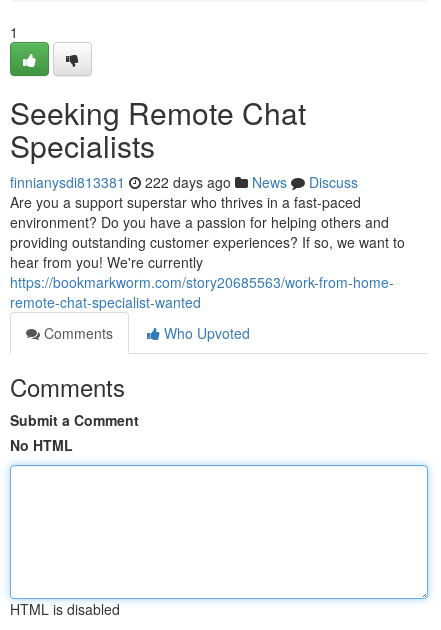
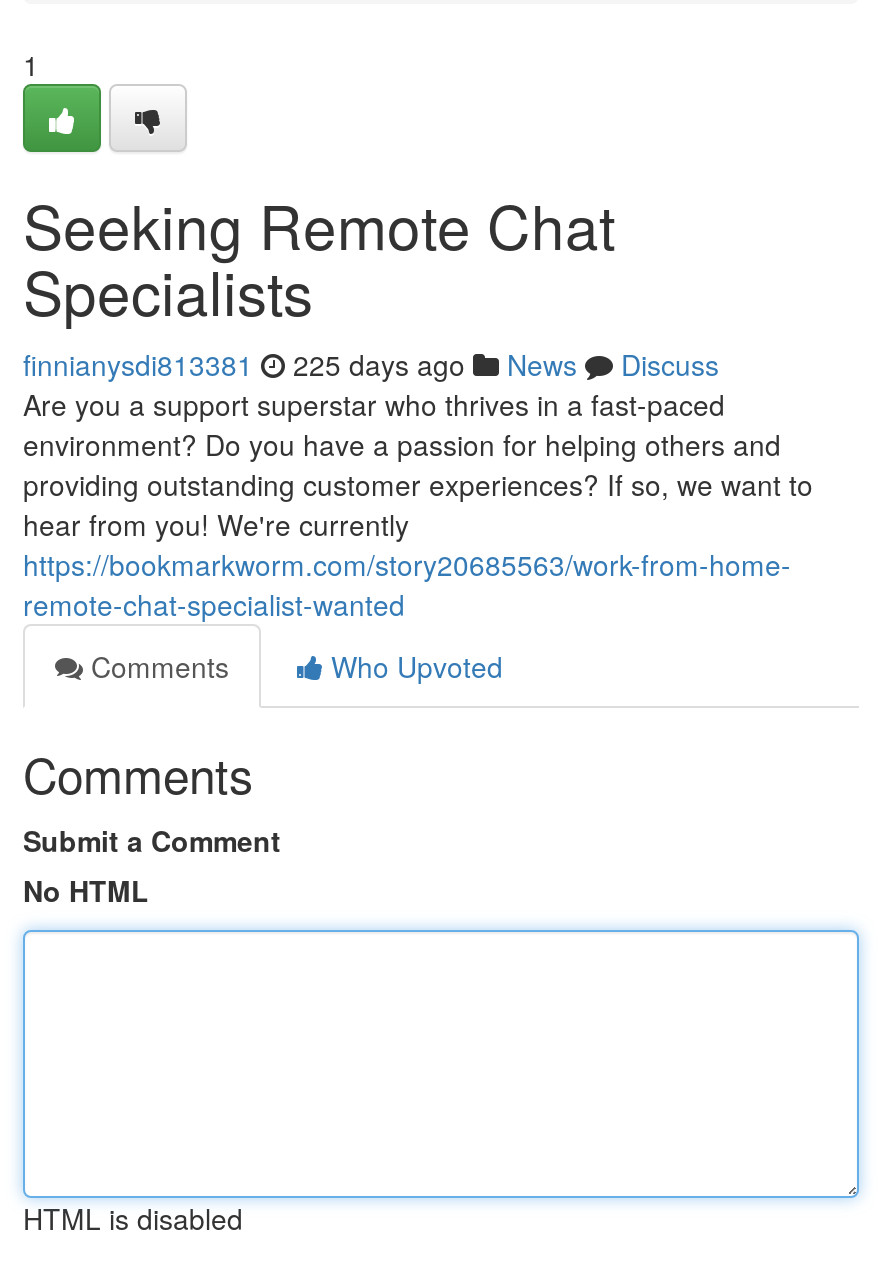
- finnianysdi813381 222 days ago News Discuss
+ finnianysdi813381 225 days ago News Discuss
